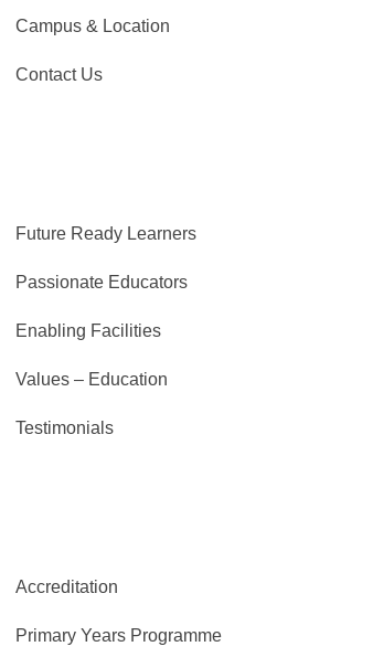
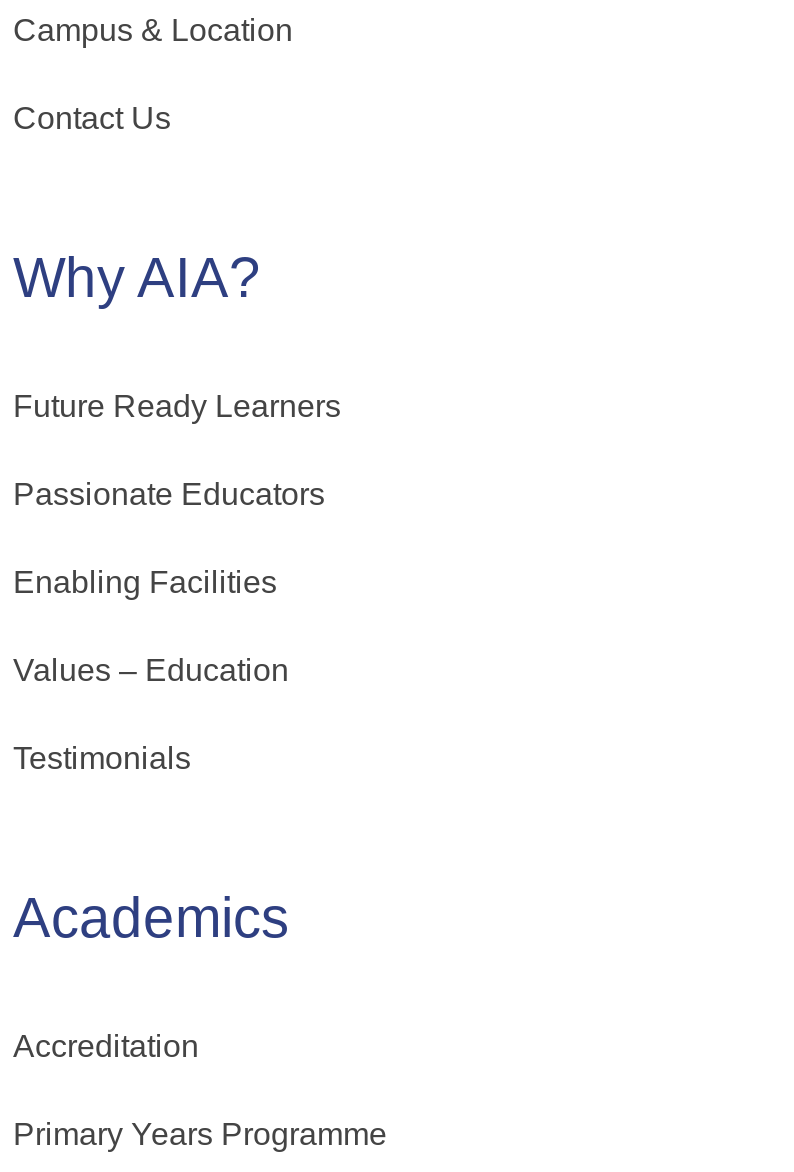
+ Why AIA?

+ Academics
